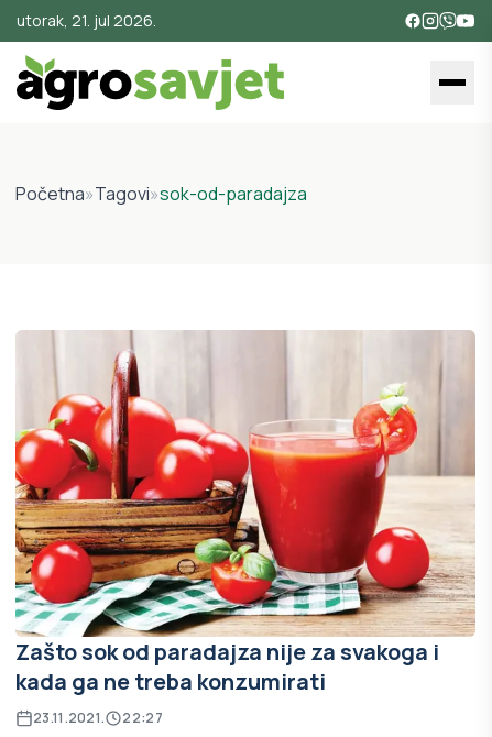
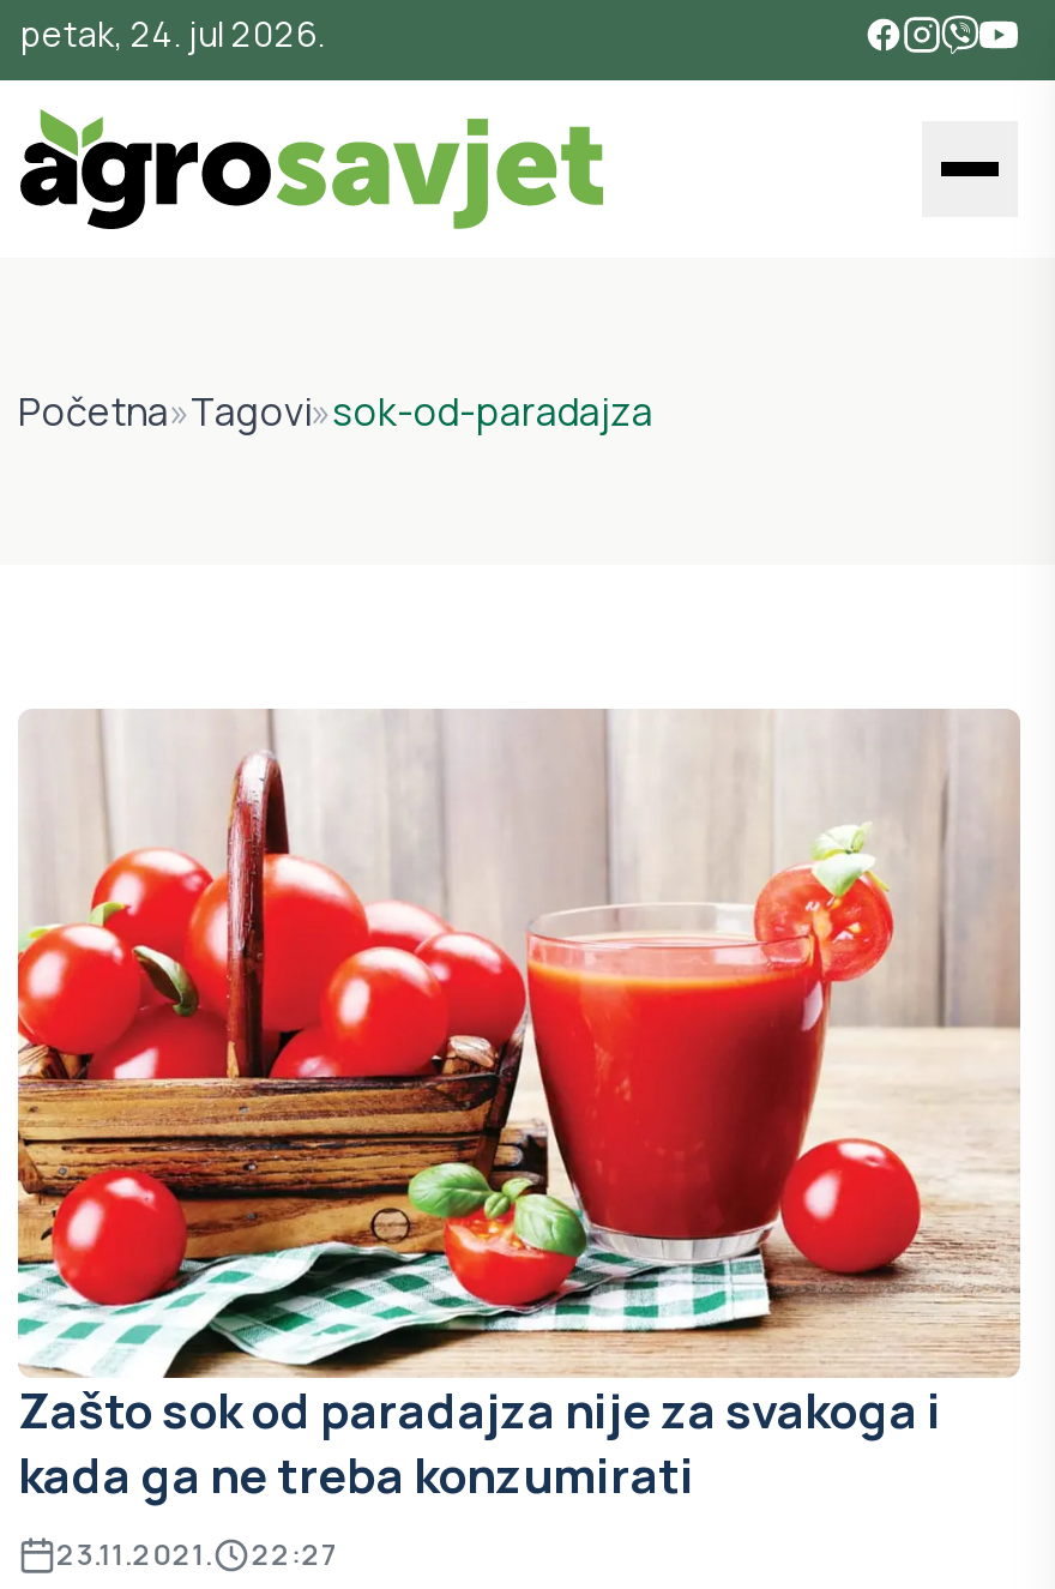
- utorak, 21. jul 2026.
+ petak, 24. jul 2026.
